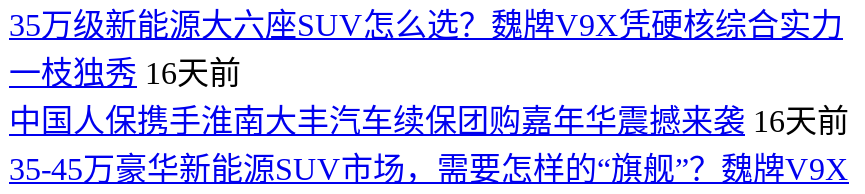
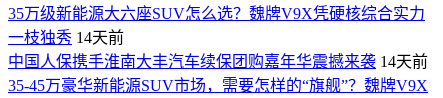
- 一枝独秀 16天前
+ 一枝独秀 14天前

- 中国人保携手淮南大丰汽车续保团购嘉年华震撼来袭 16天前
+ 中国人保携手淮南大丰汽车续保团购嘉年华震撼来袭 14天前
